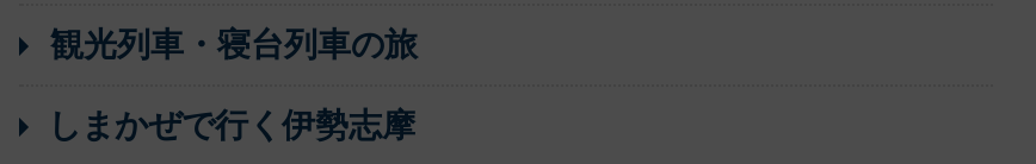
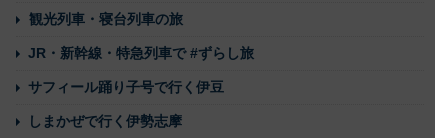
+ JR・新幹線・特急列車で #ずらし旅
+ サフィール踊り子号で行く伊豆
